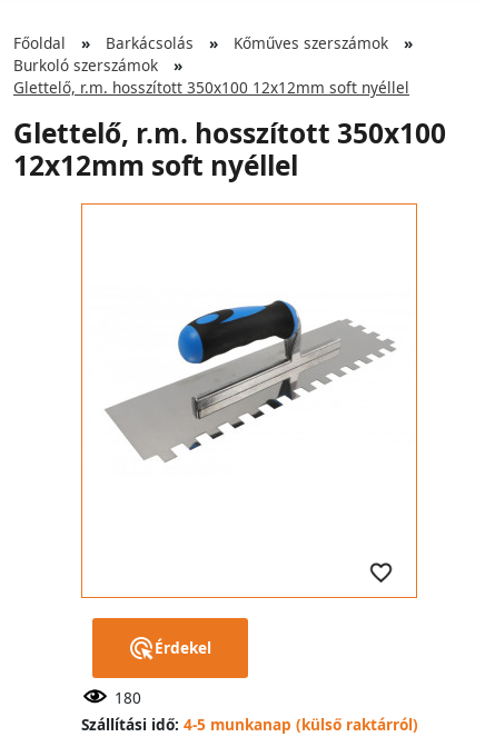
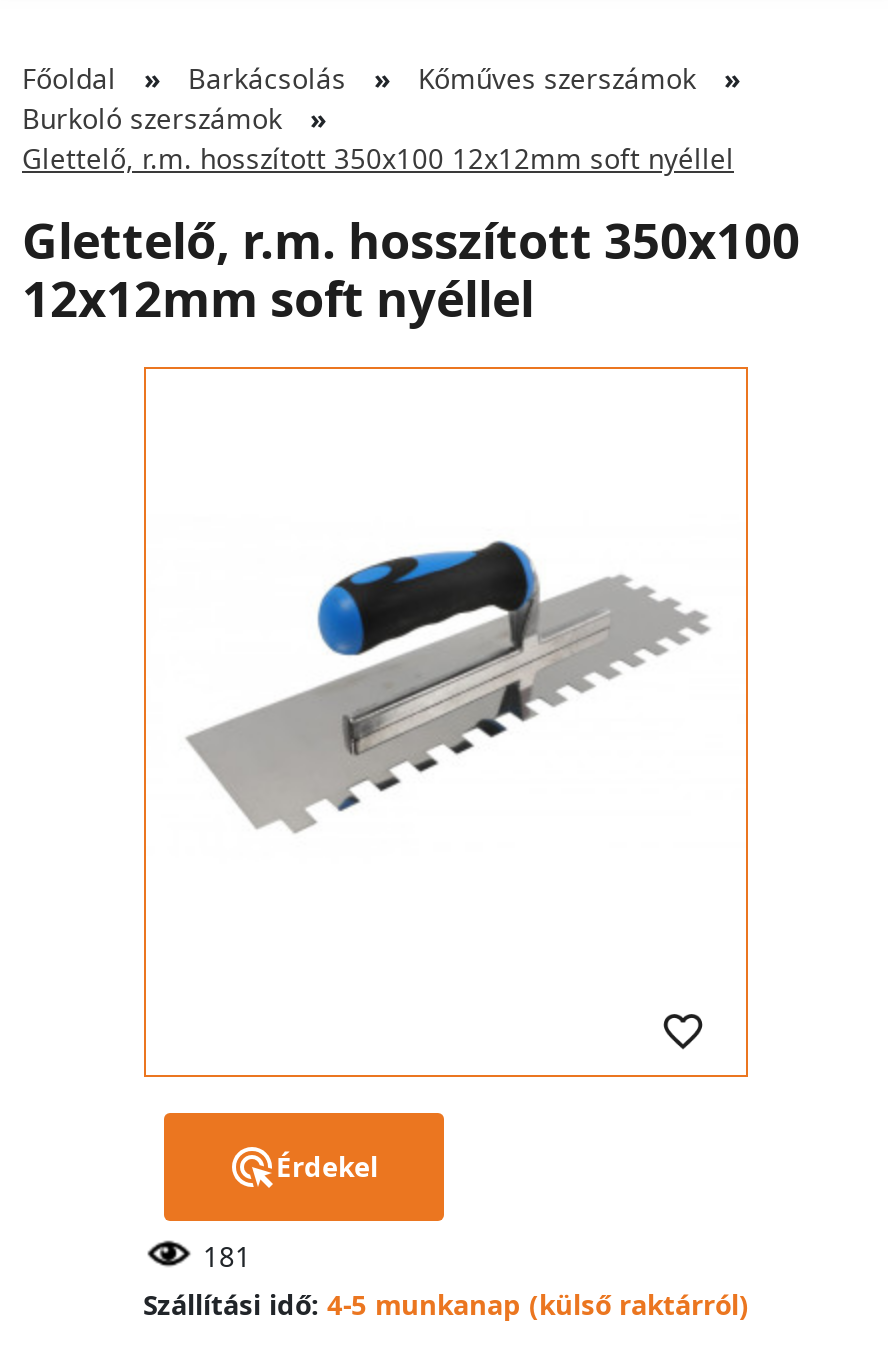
- 180
+ 181
